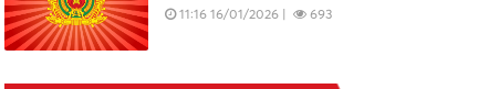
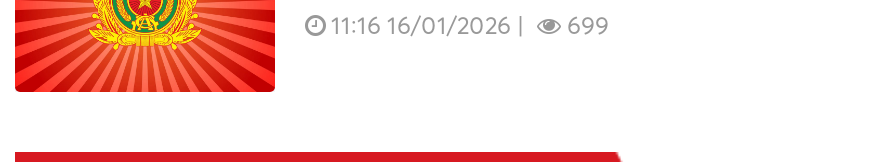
- 693
+ 699
